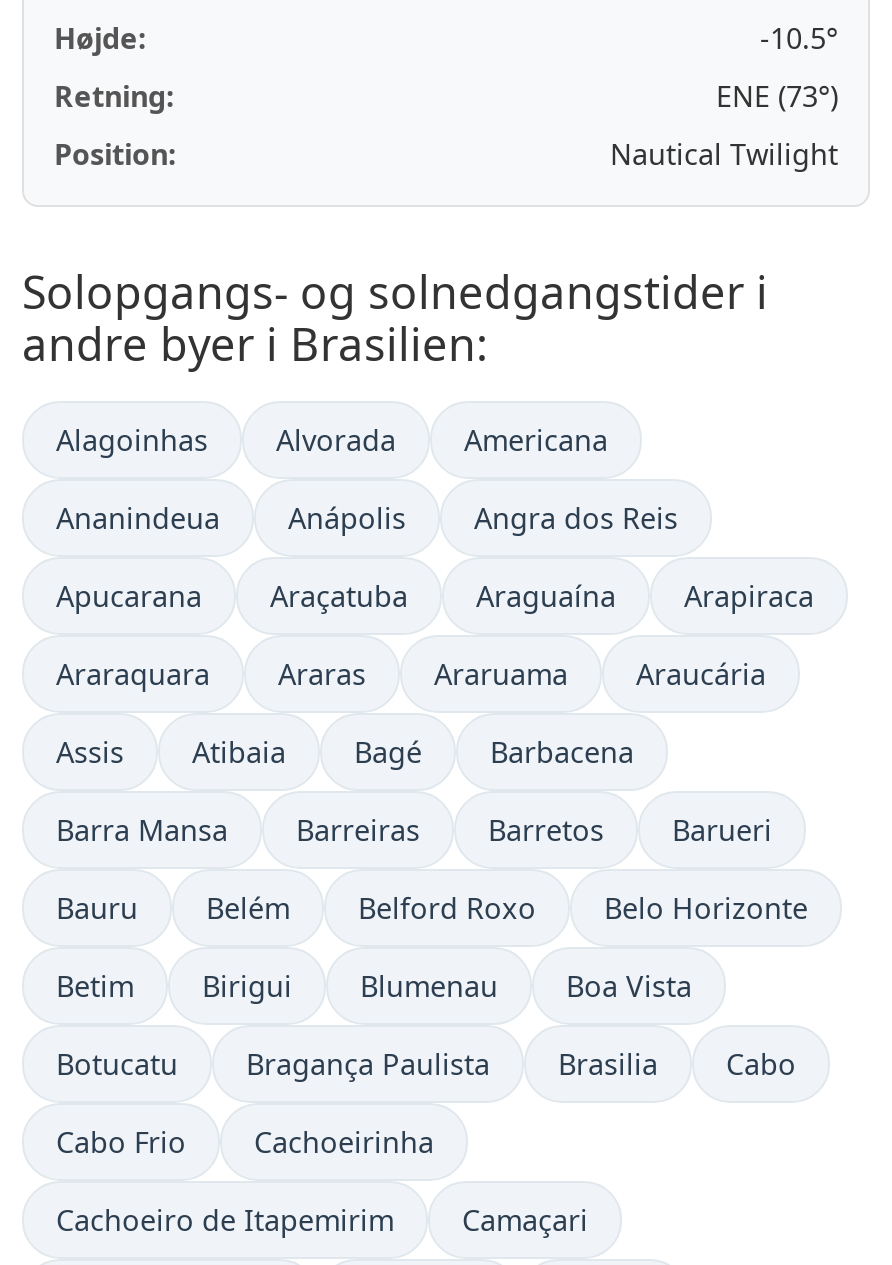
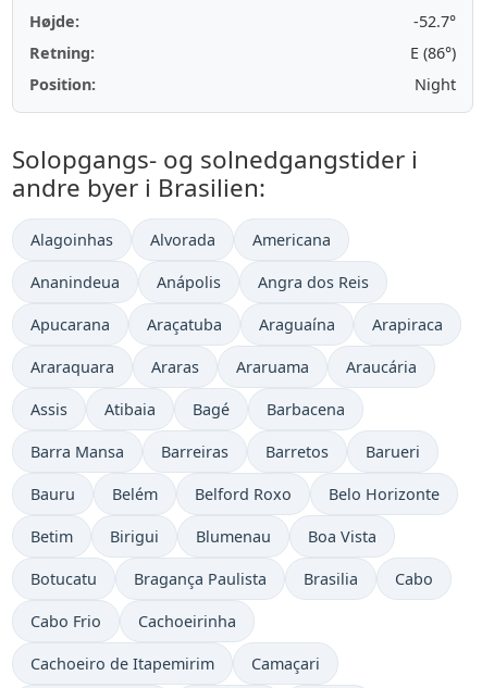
- -10.5°
+ -52.7°

- ENE (73°)
+ E (86°)

- Nautical Twilight
+ Night
